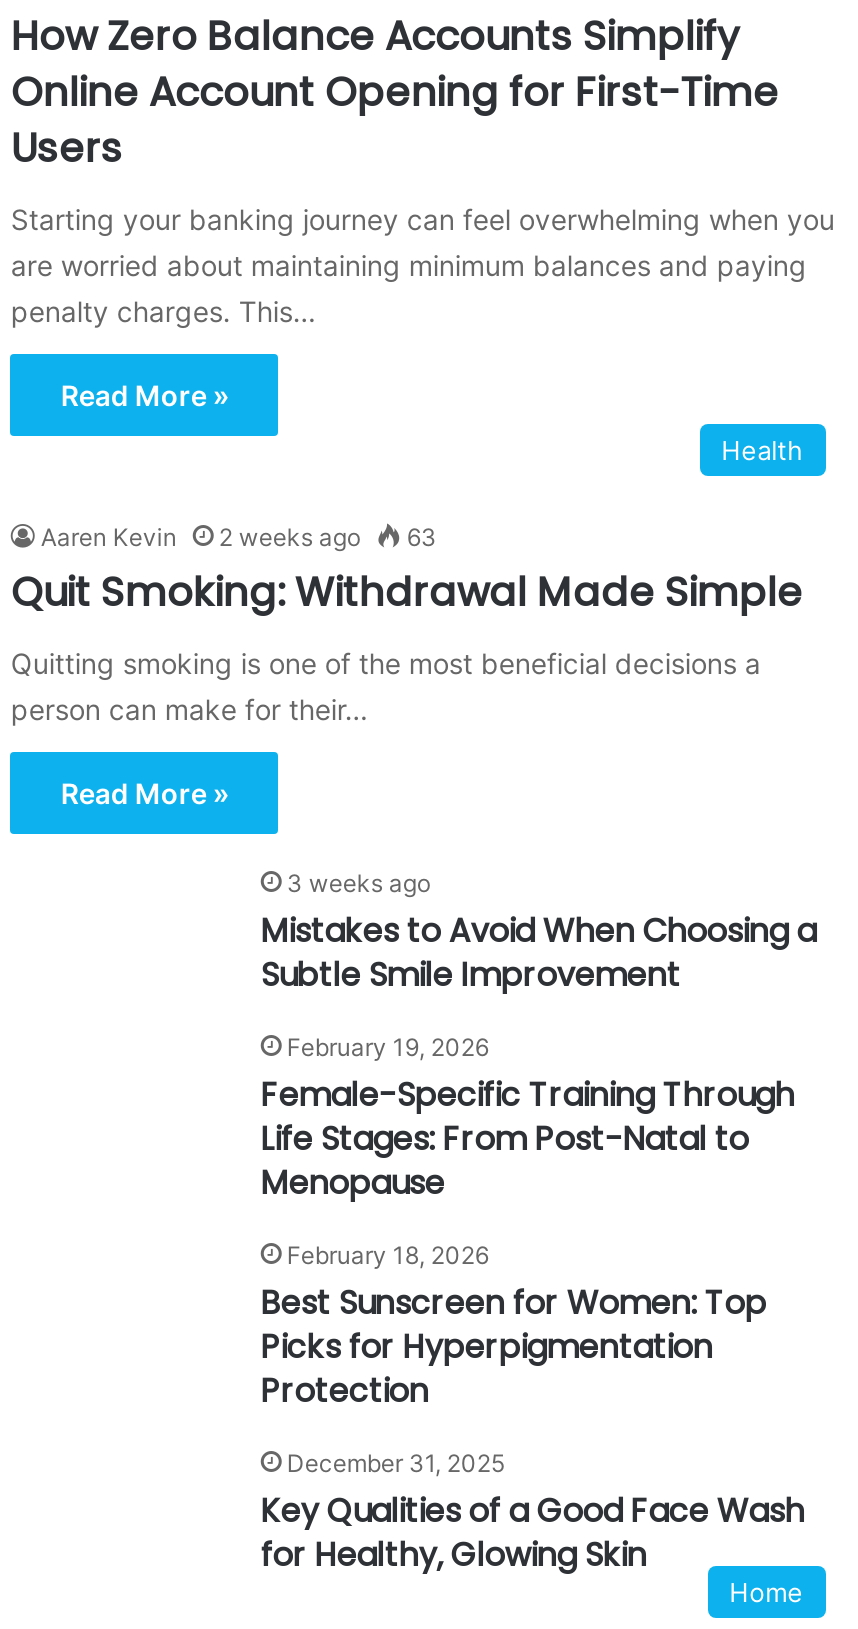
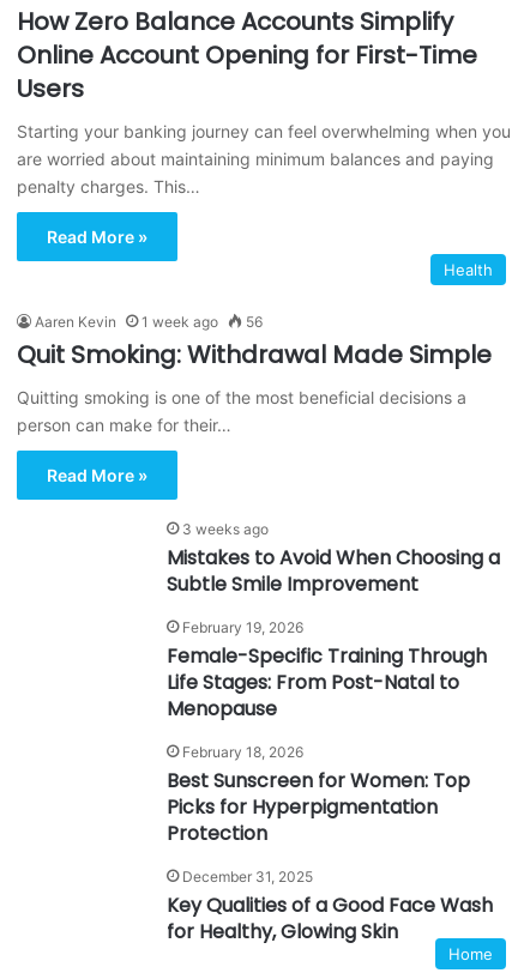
- 2 weeks ago
+ 1 week ago

- 63
+ 56
